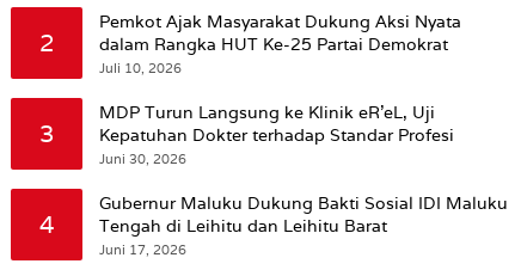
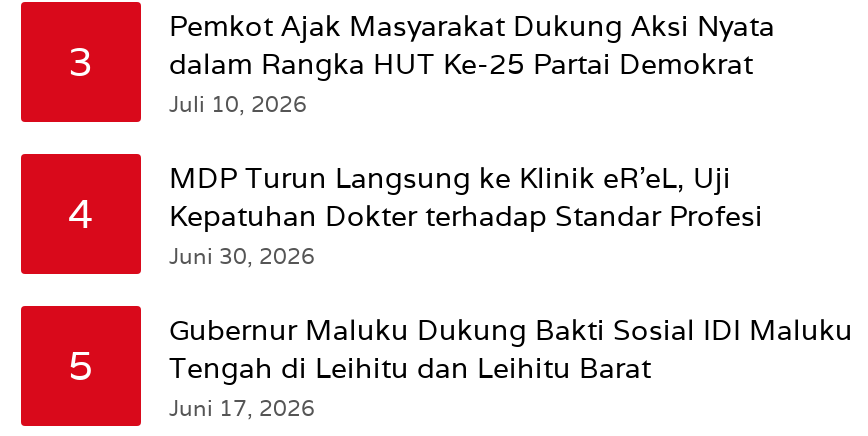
- 2
+ 3

- 3
+ 4

- 4
+ 5
